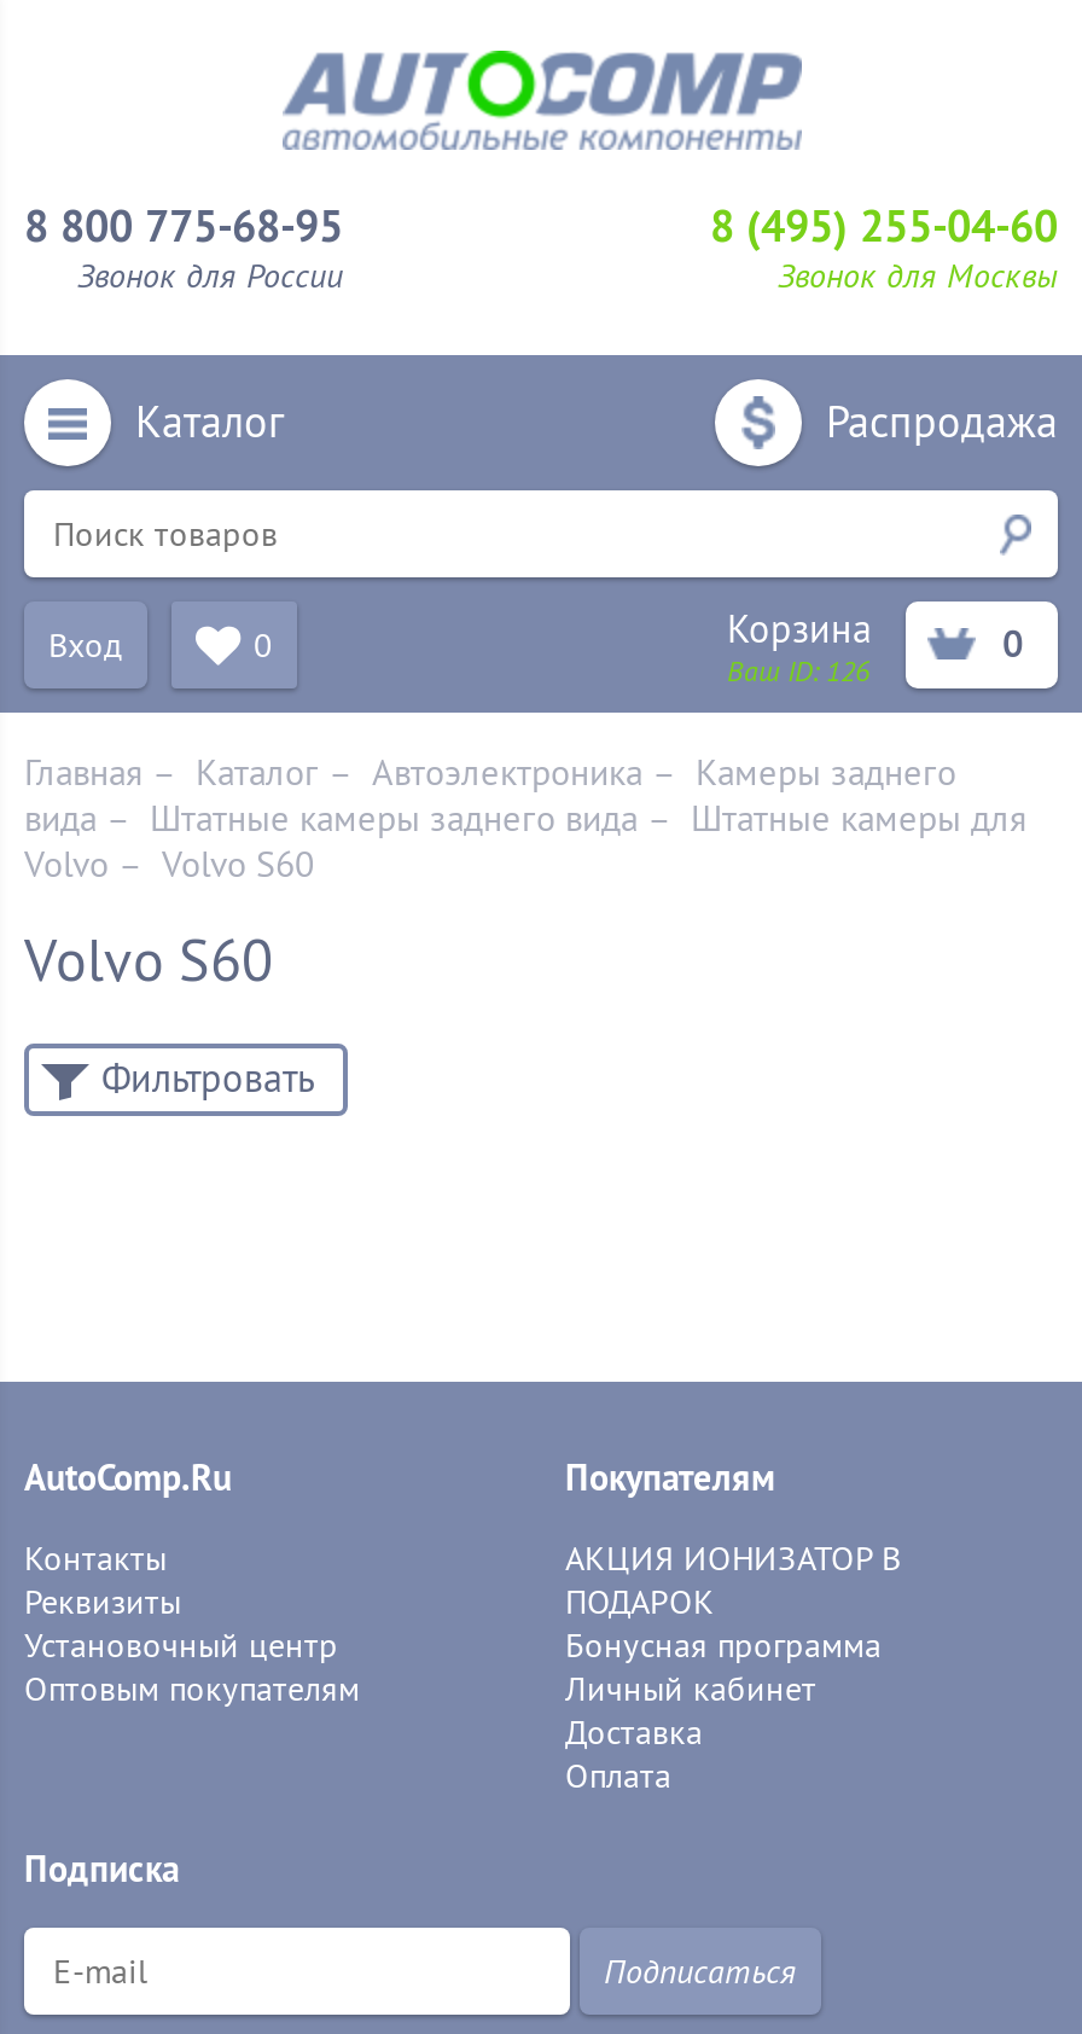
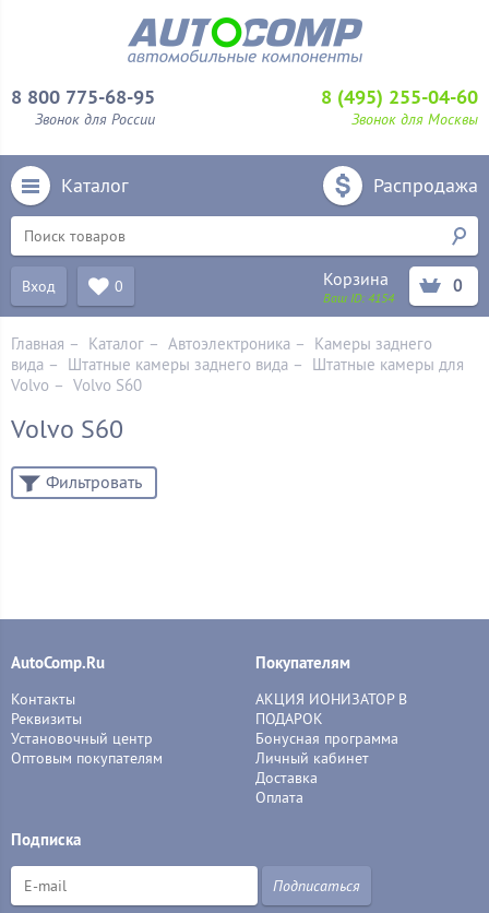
- Ваш ID: 126
+ Ваш ID: 4154
